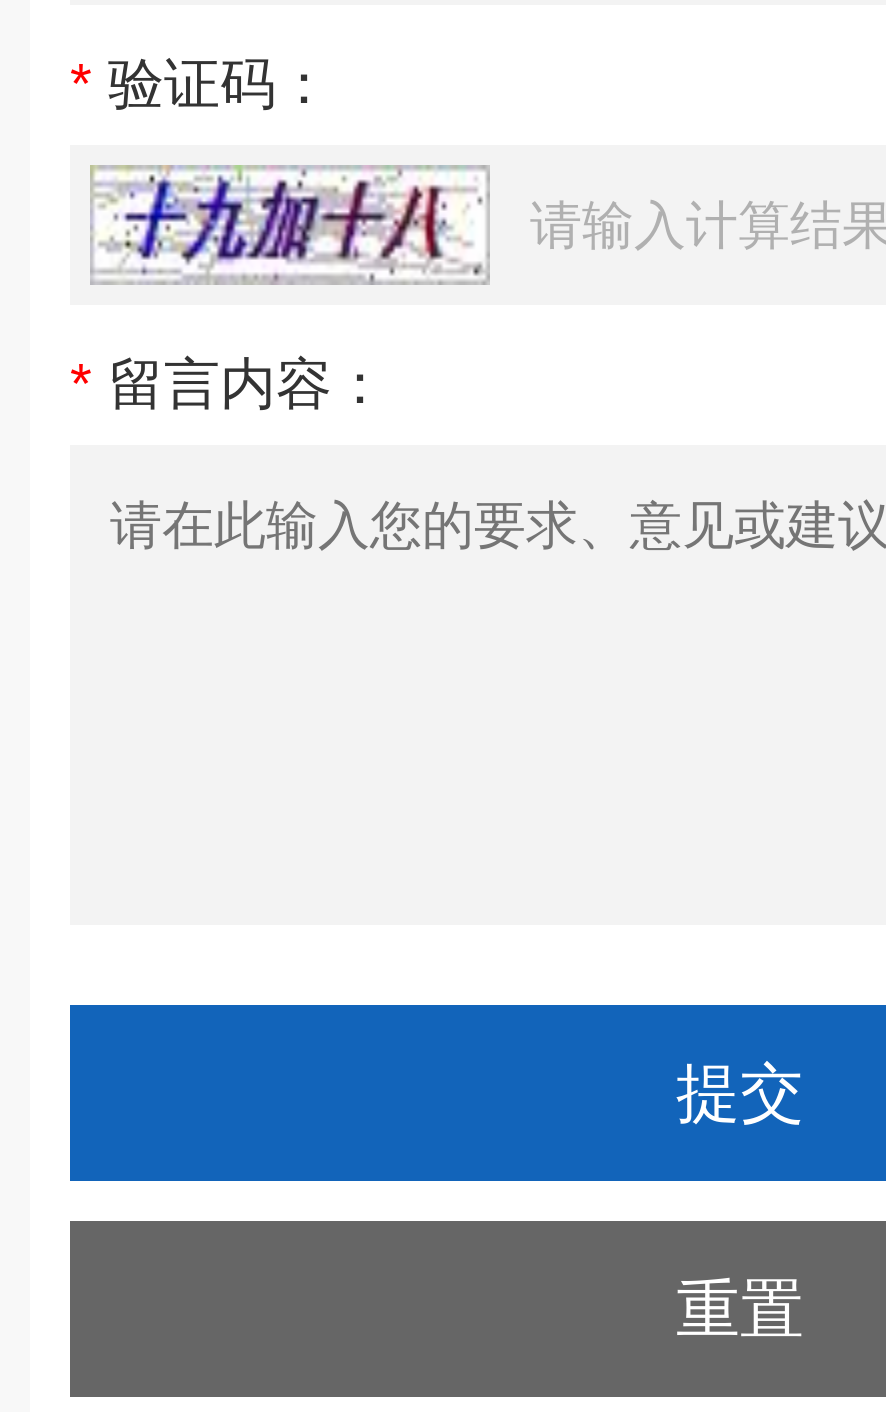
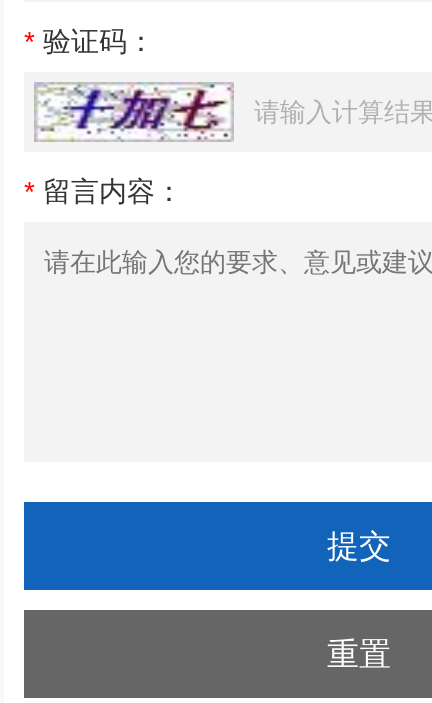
- [image]
+ [image]
